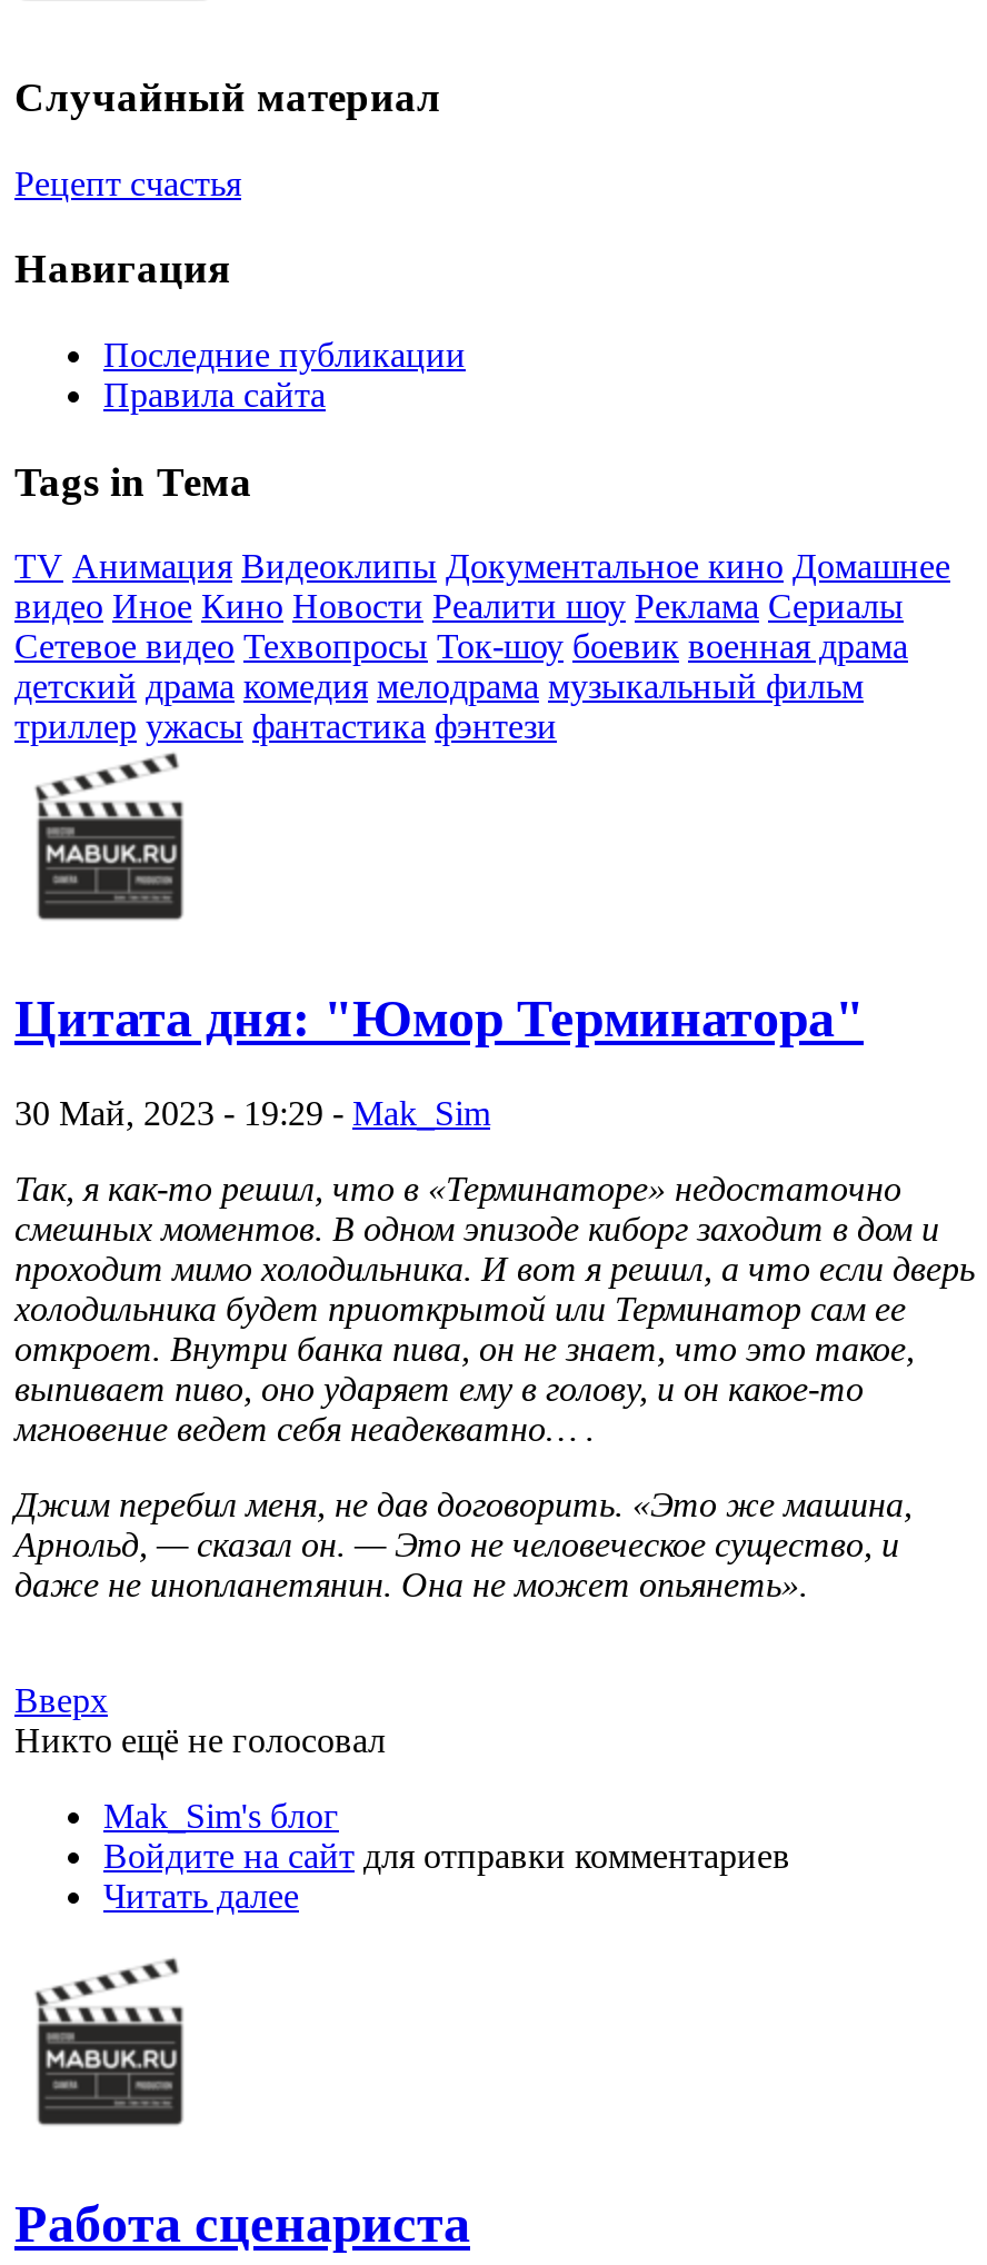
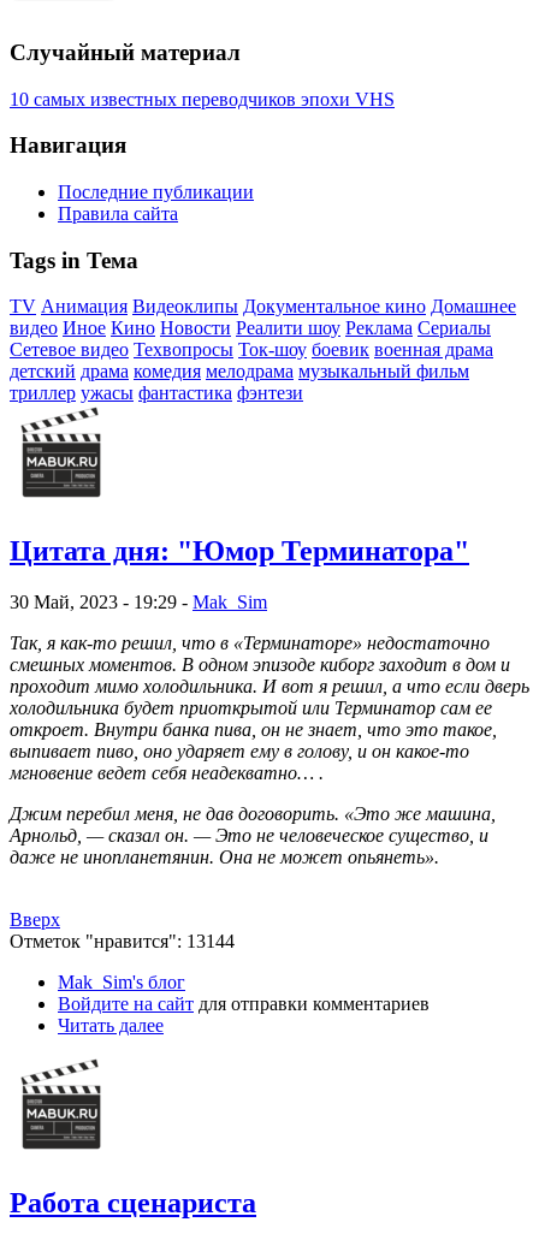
- Рецепт счастья
+ 10 самых известных переводчиков эпохи VHS

- Никто ещё не голосовал
+ Отметок "нравится": 13144
